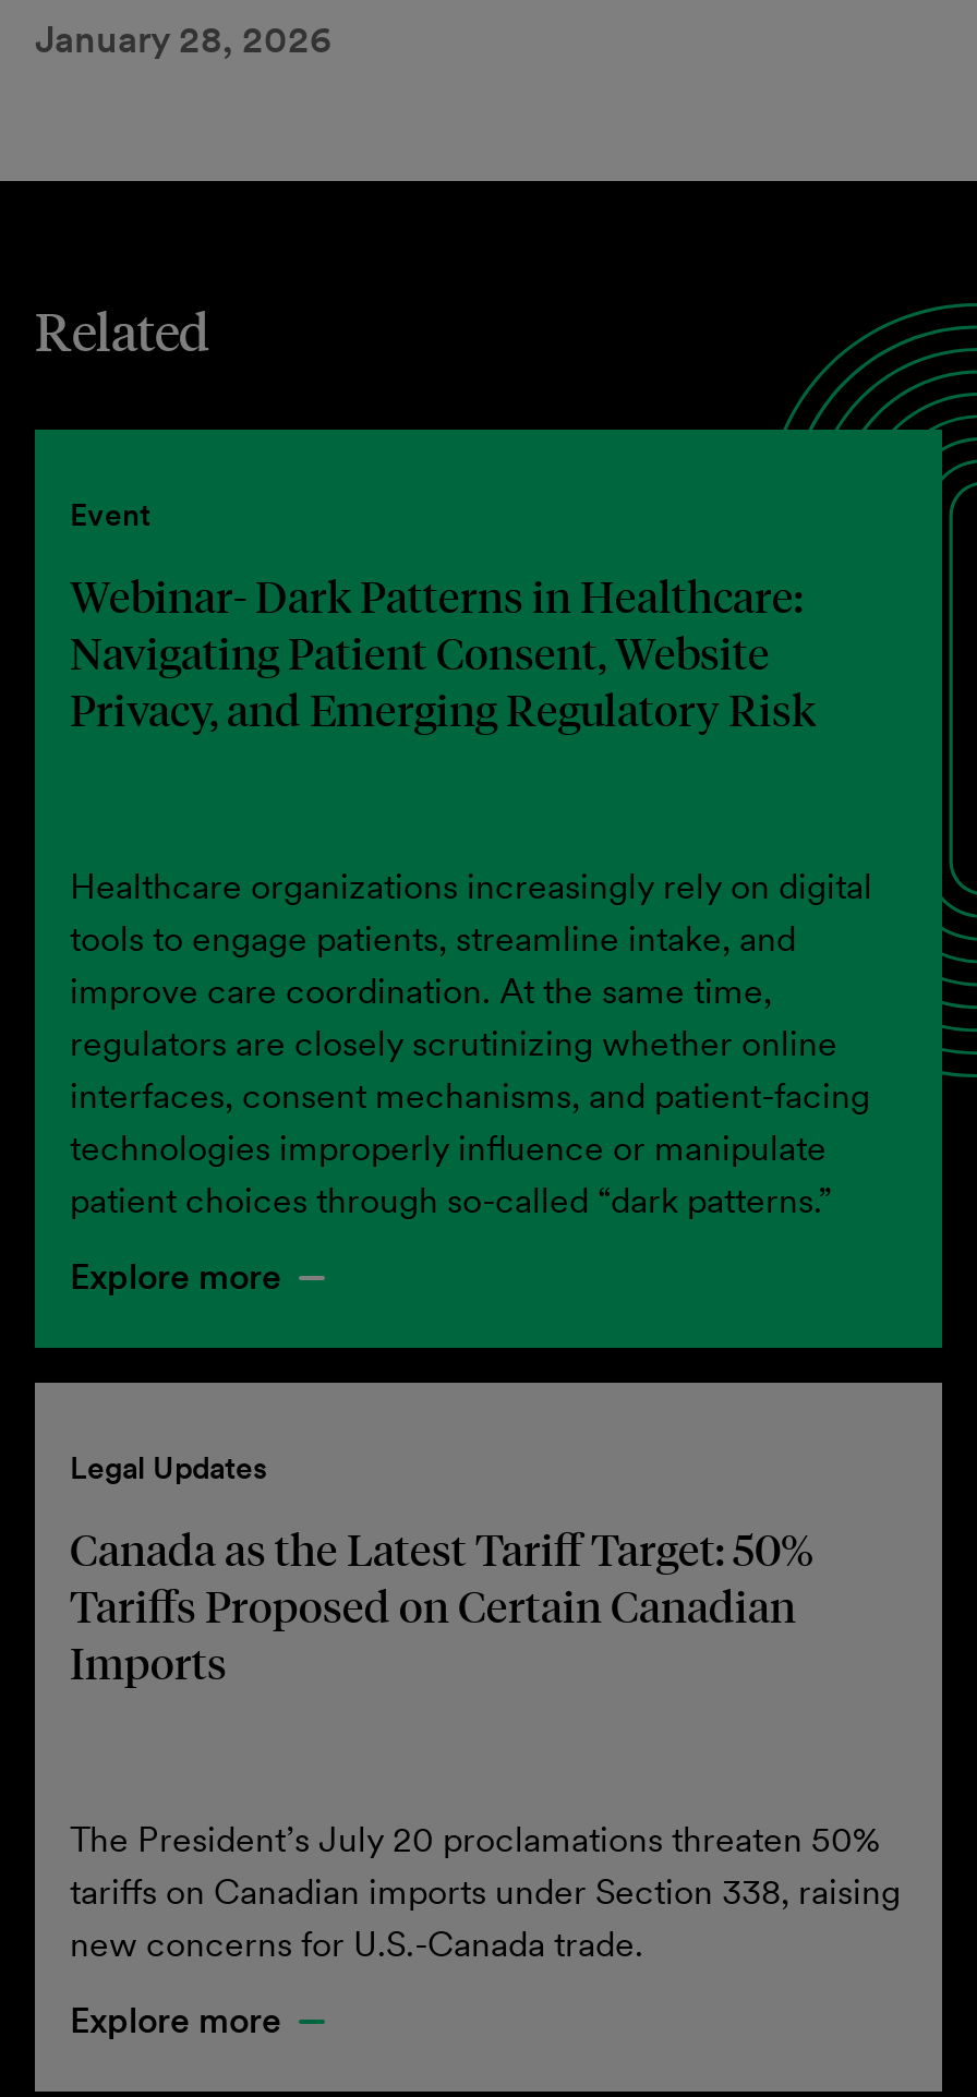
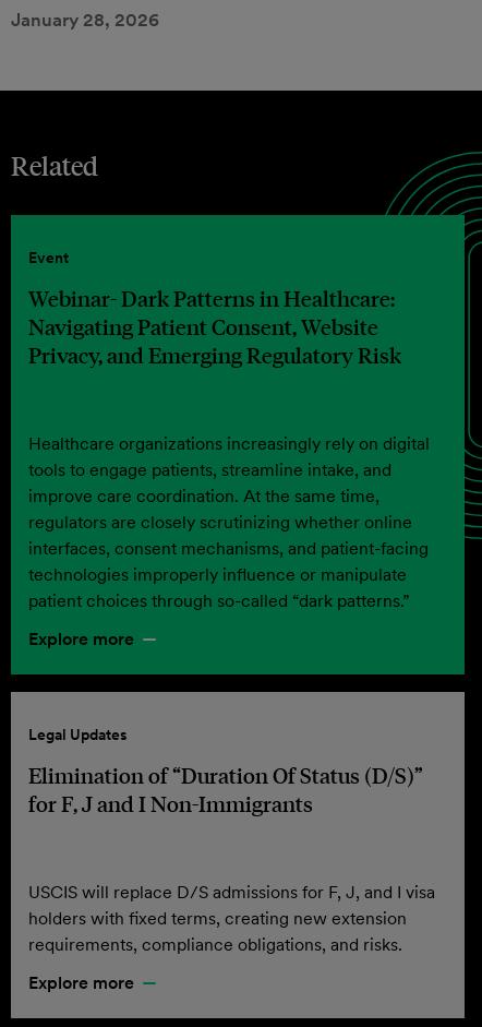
- Canada as the Latest Tariff Target: 50%
- Tariffs Proposed on Certain Canadian
- Imports
+ Elimination of “Duration Of Status (D/S)”
+ for F, J and I Non-Immigrants

- The President’s July 20 proclamations threaten 50%
- tariffs on Canadian imports under Section 338, raising
- new concerns for U.S.-Canada trade.
+ USCIS will replace D/S admissions for F, J, and I visa
+ holders with fixed terms, creating new extension
+ requirements, compliance obligations, and risks.
